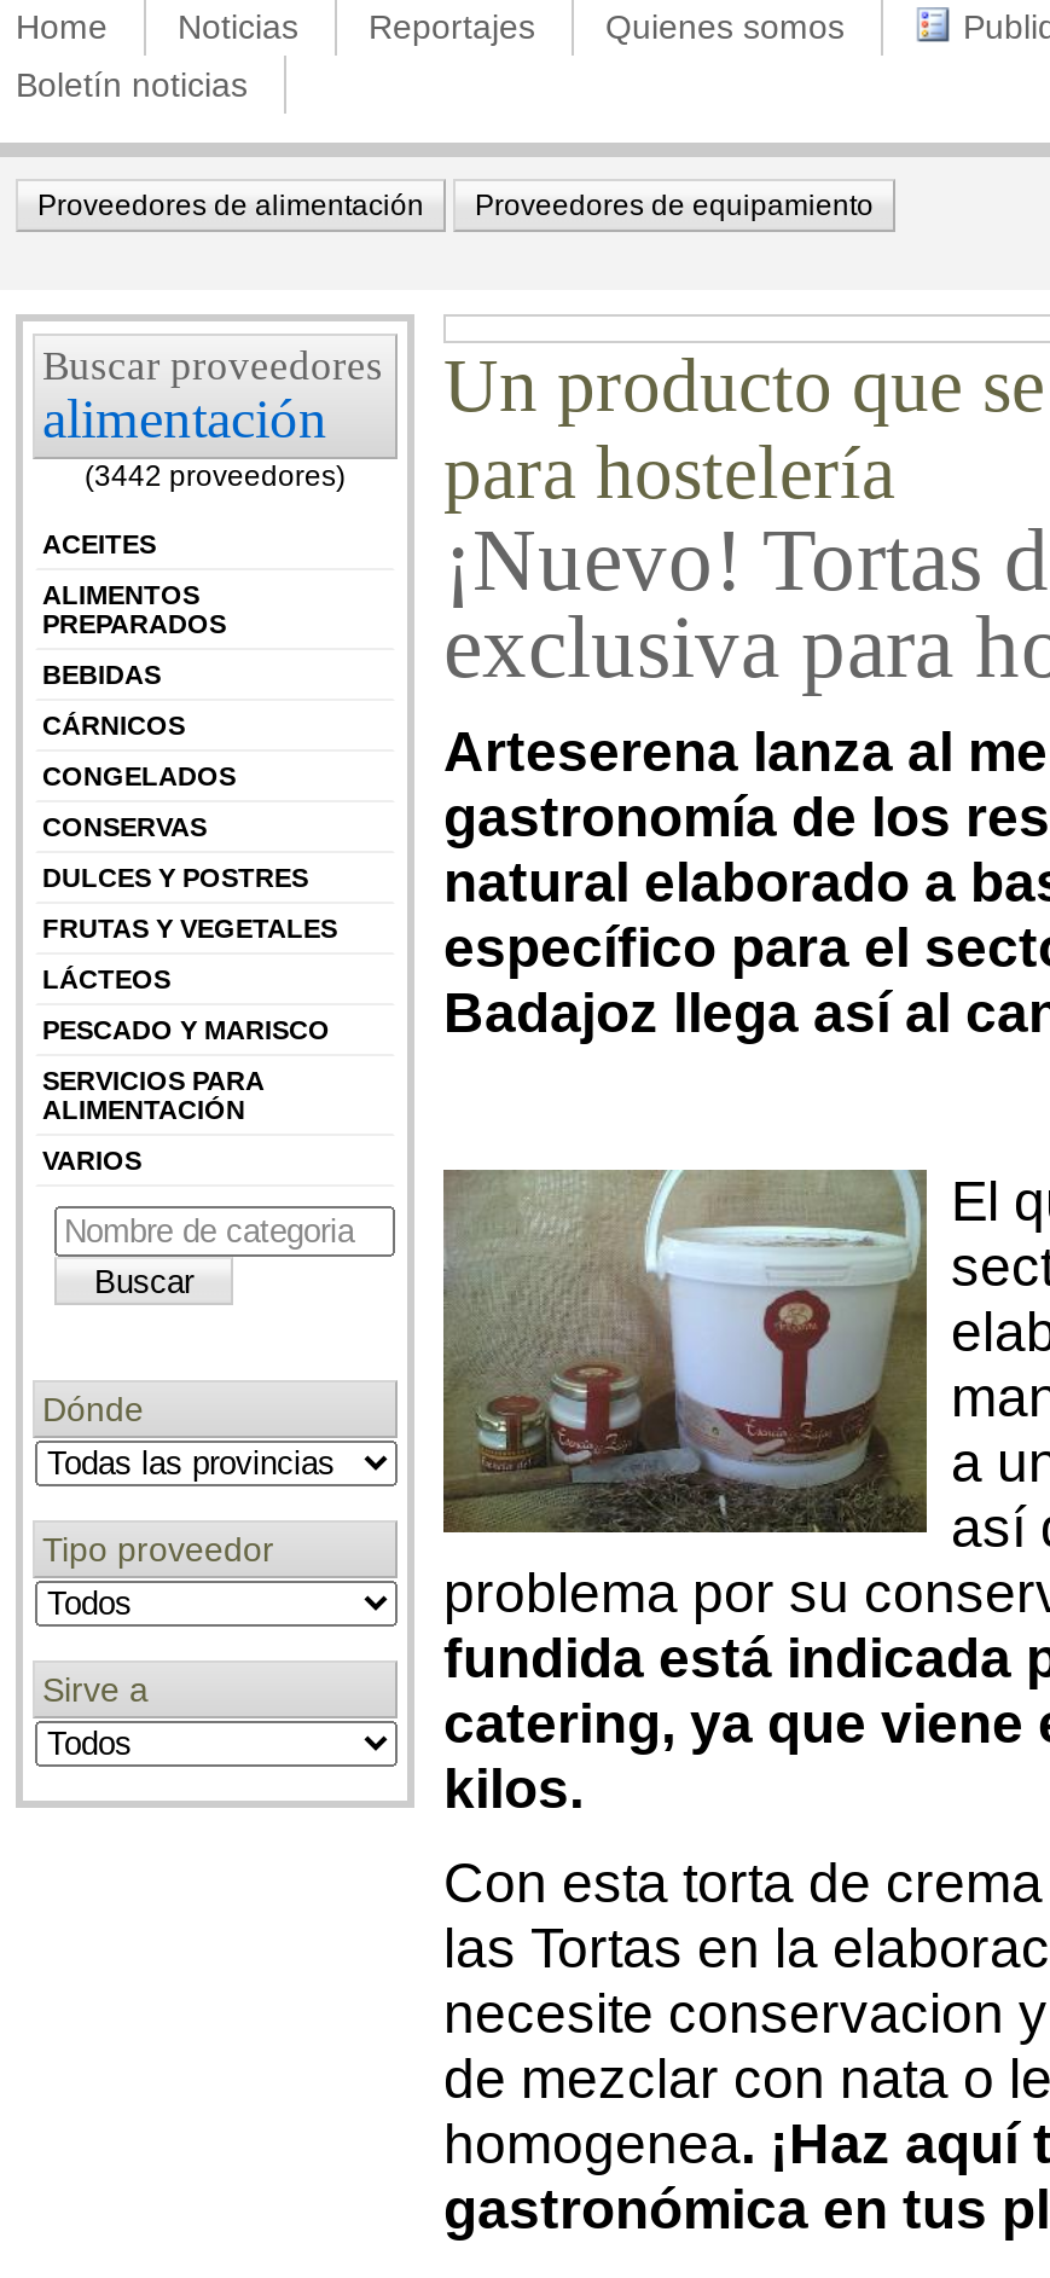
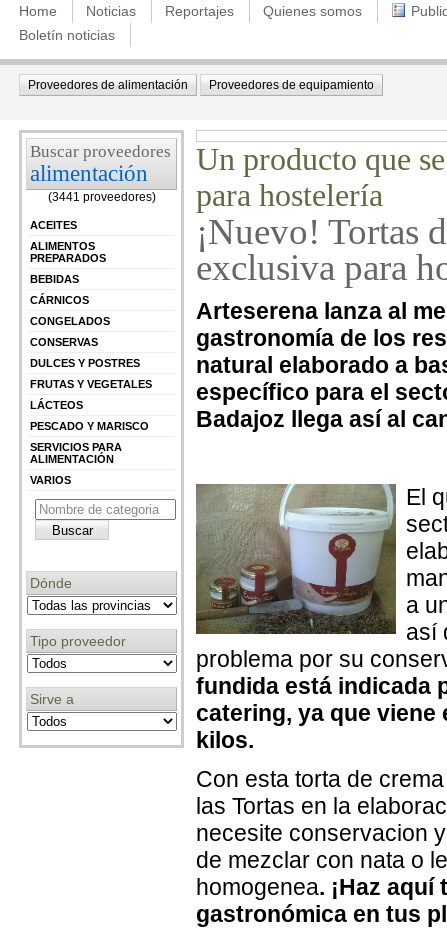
- (3442 proveedores)
+ (3441 proveedores)
